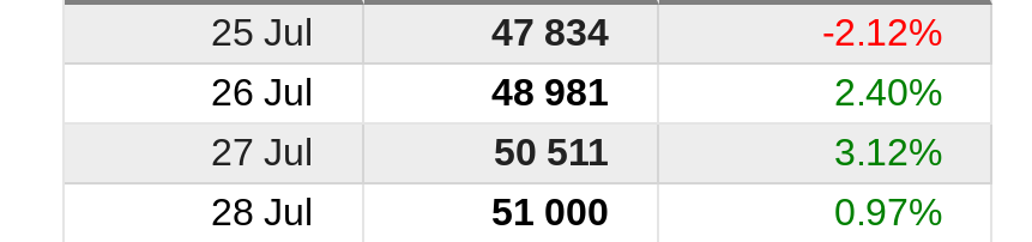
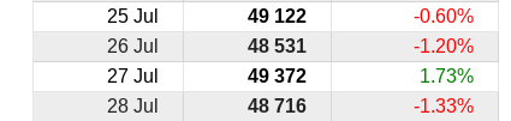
- 47 834
+ 49 122

- -2.12%
+ -0.60%

- 48 981
+ 48 531

- 2.40%
+ -1.20%

- 50 511
+ 49 372

- 3.12%
+ 1.73%

- 51 000
+ 48 716

- 0.97%
+ -1.33%
